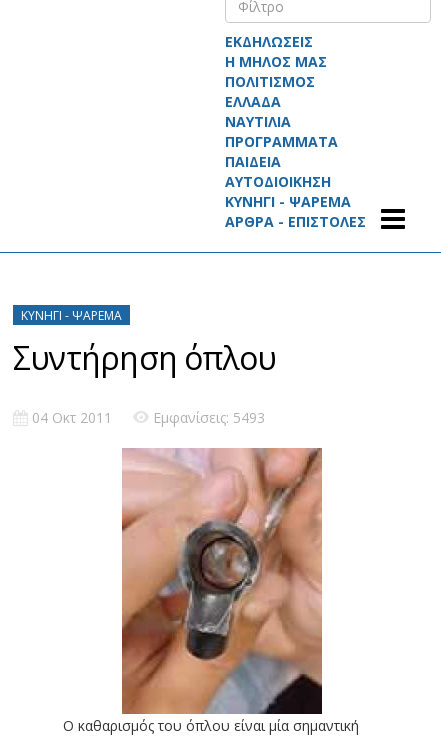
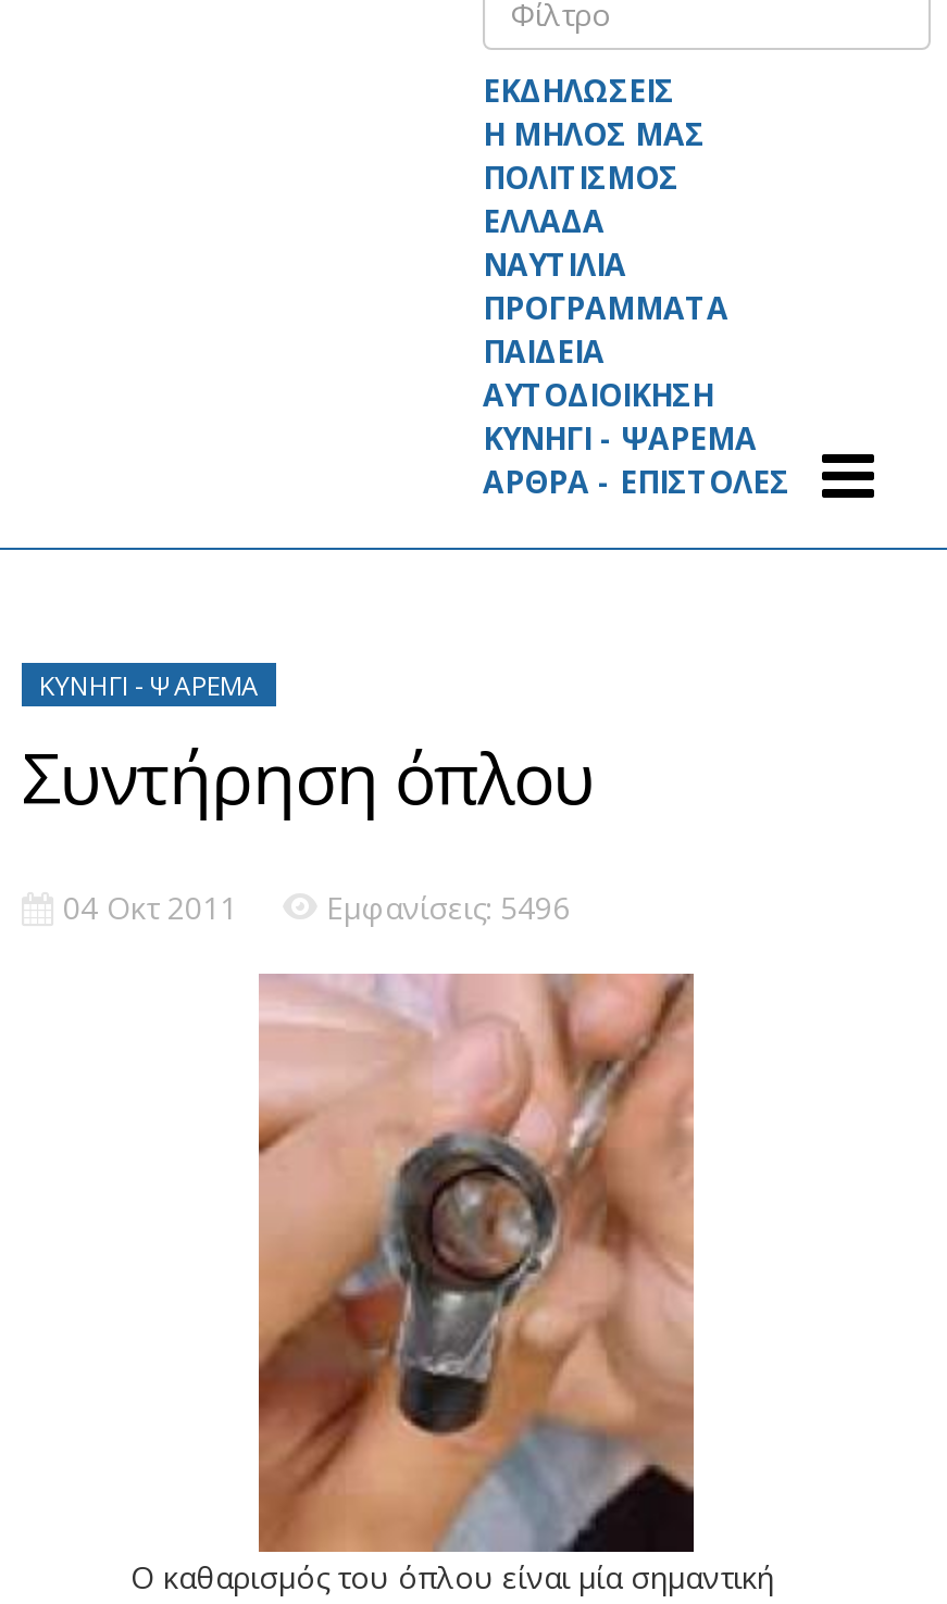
- Εμφανίσεις: 5493
+ Εμφανίσεις: 5496
